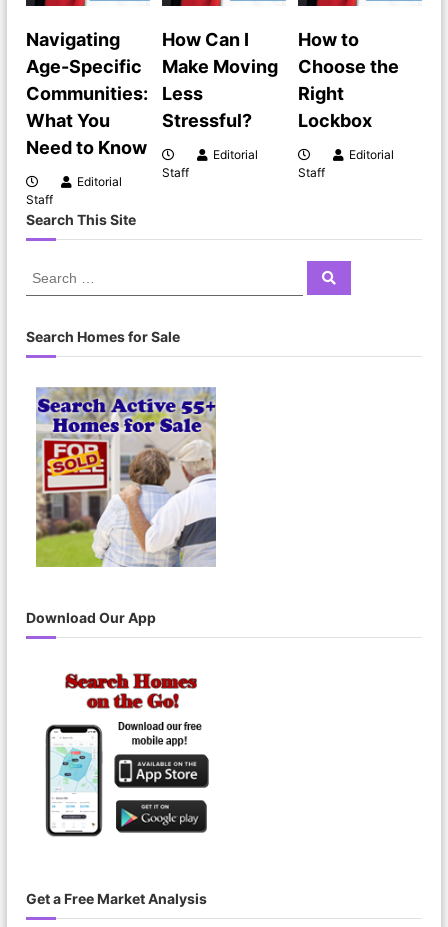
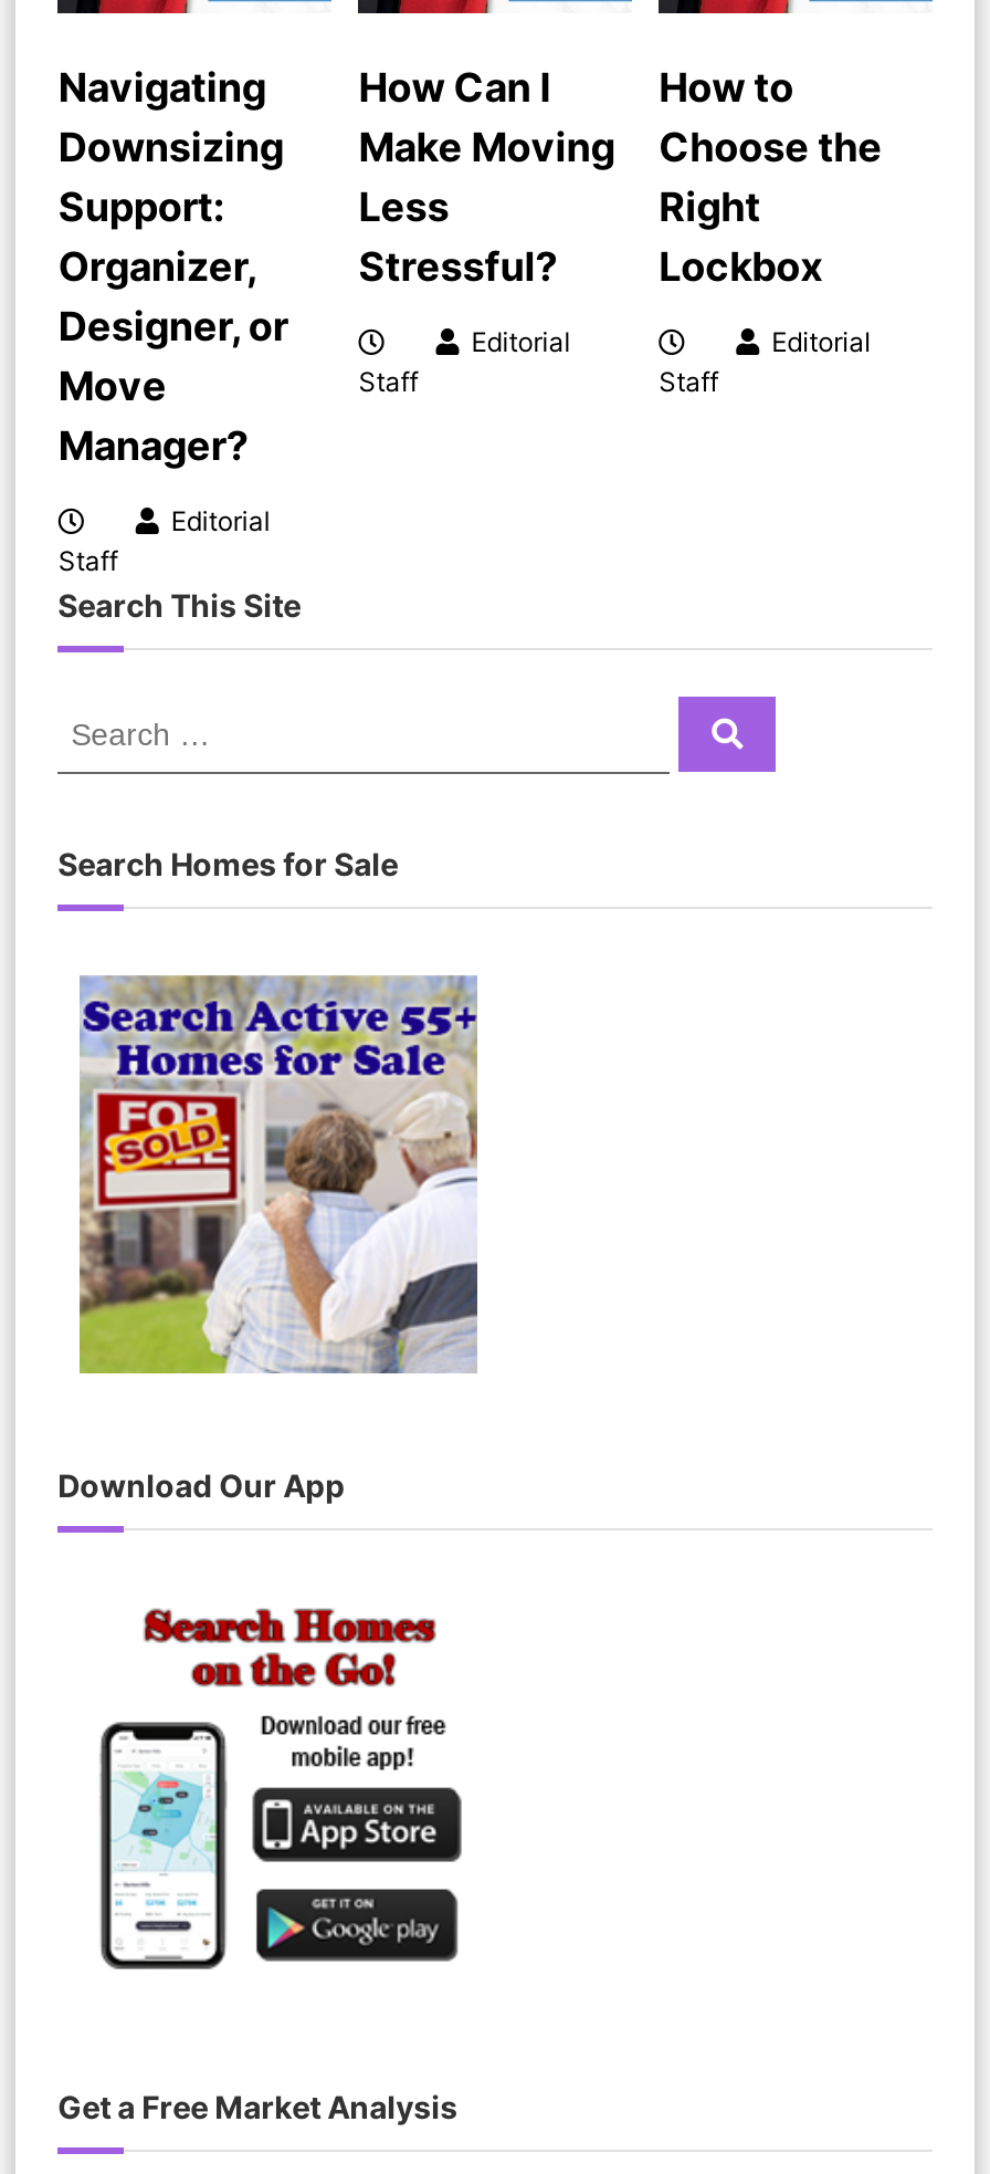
- Age-Specific
- Communities:
- What You
- Need to Know
+ Downsizing
+ Support:
+ Organizer,
+ Designer, or
+ Move
+ Manager?
